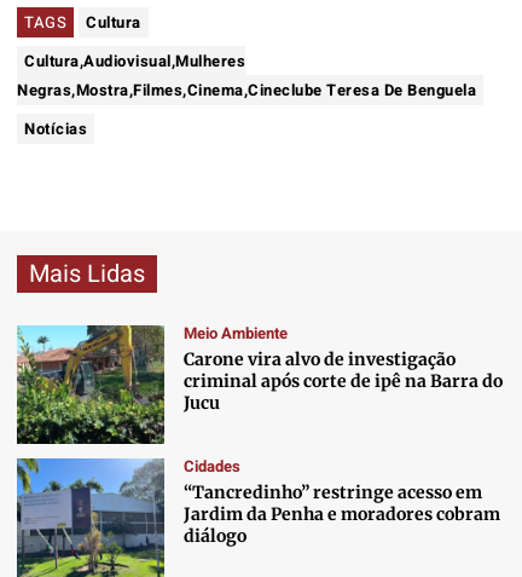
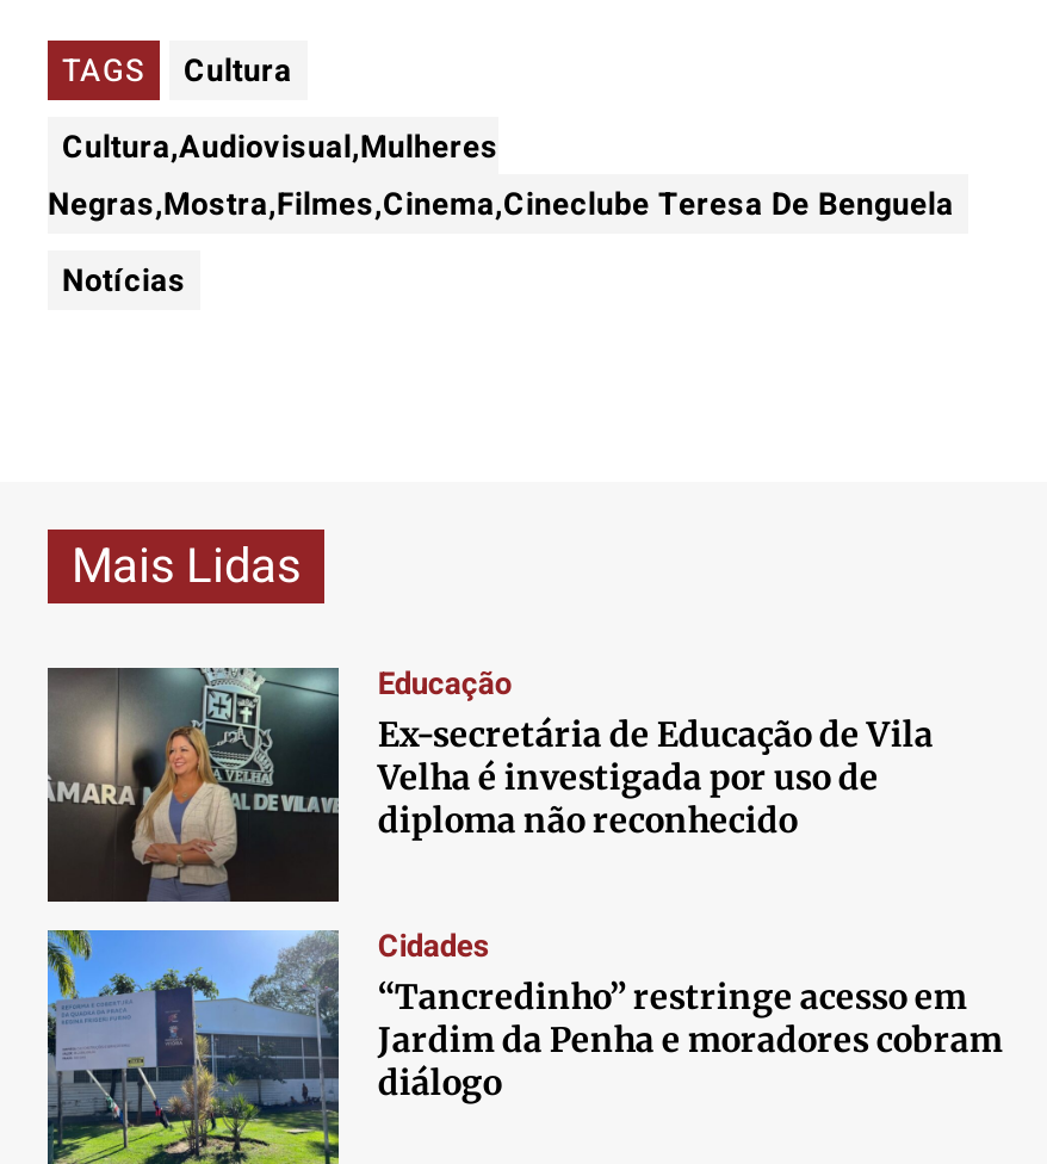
- [image]
- Meio Ambiente
- Carone vira alvo de investigação
- criminal após corte de ipê na Barra do
- Jucu
+ [image]
+ Educação
+ Ex-secretária de Educação de Vila
+ Velha é investigada por uso de
+ diploma não reconhecido
